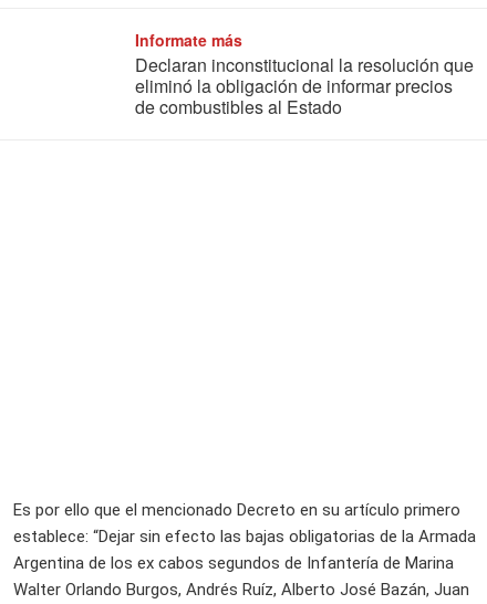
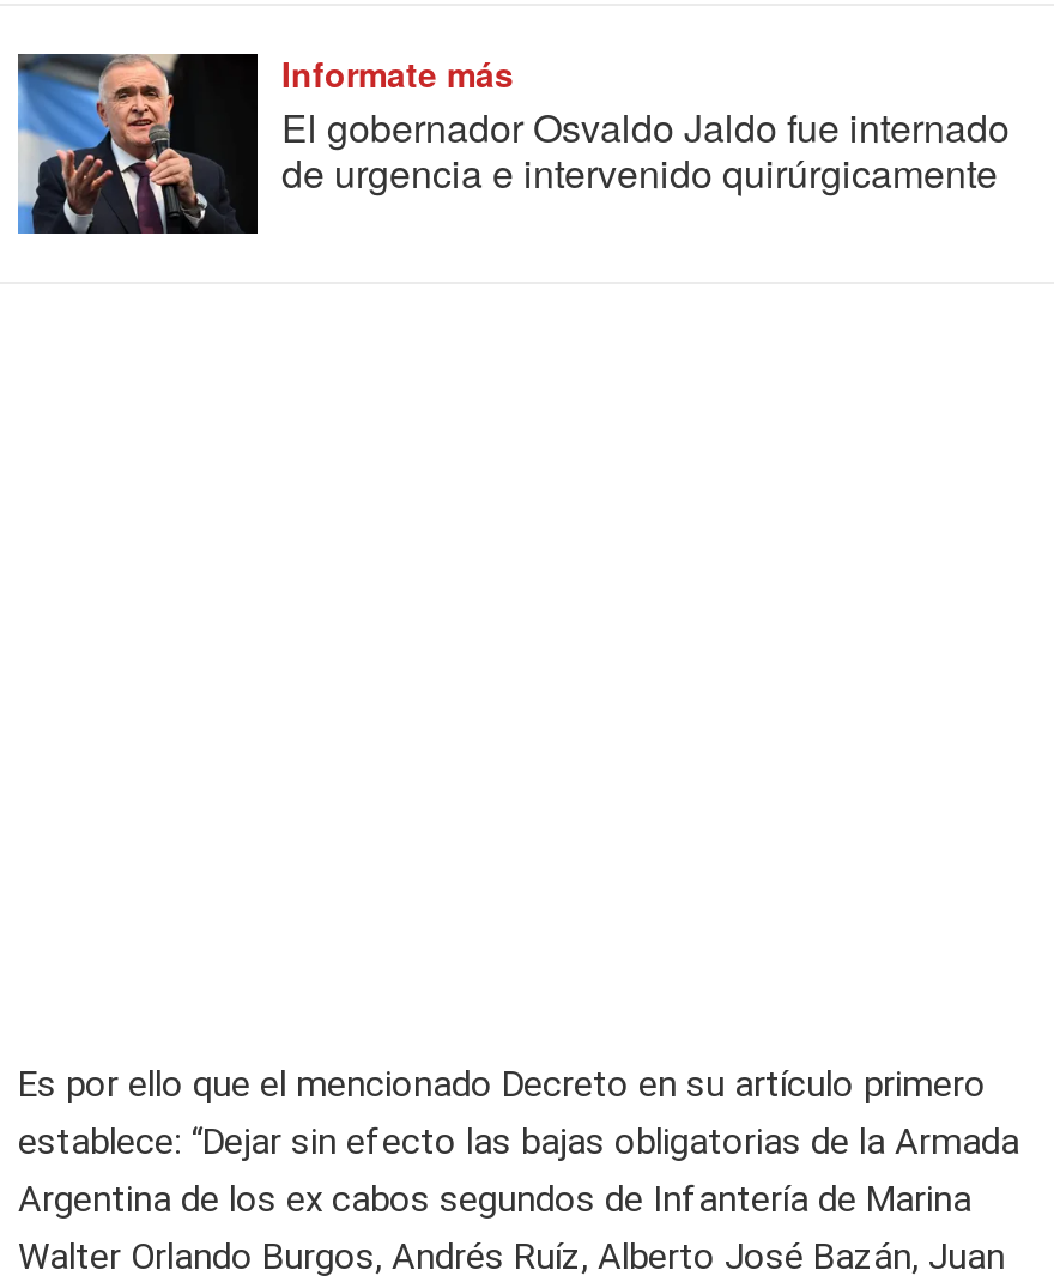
+ [image]

- Declaran inconstitucional la resolución que
- eliminó la obligación de informar precios
- de combustibles al Estado
+ El gobernador Osvaldo Jaldo fue internado
+ de urgencia e intervenido quirúrgicamente
